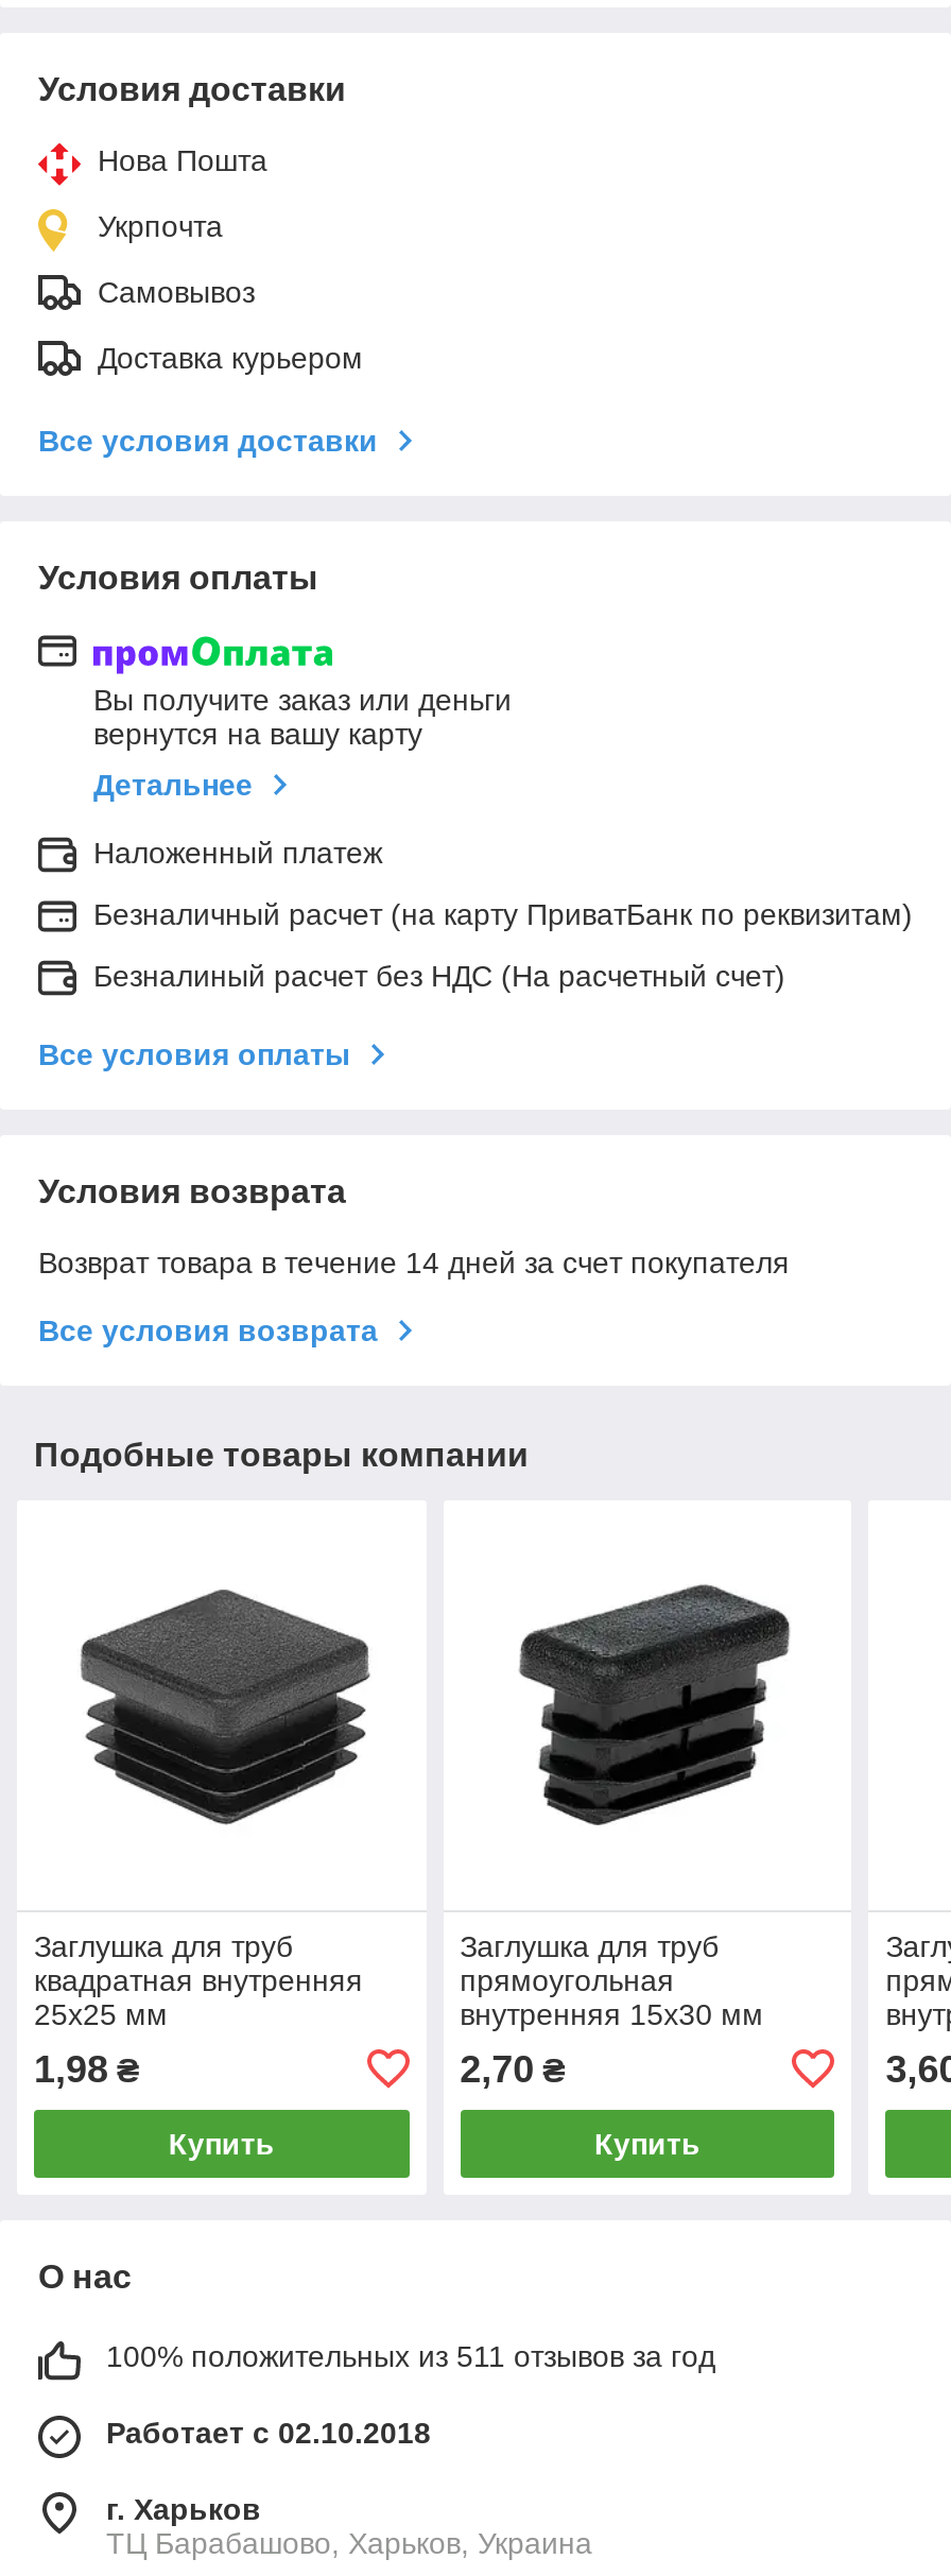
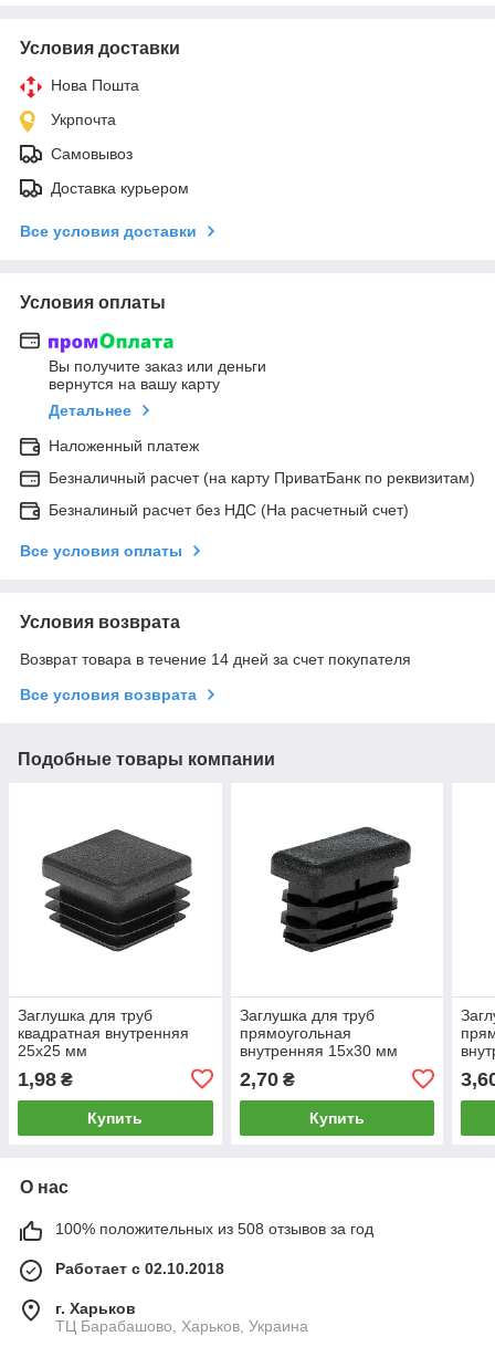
- 100% положительных из 511 отзывов за год
+ 100% положительных из 508 отзывов за год
